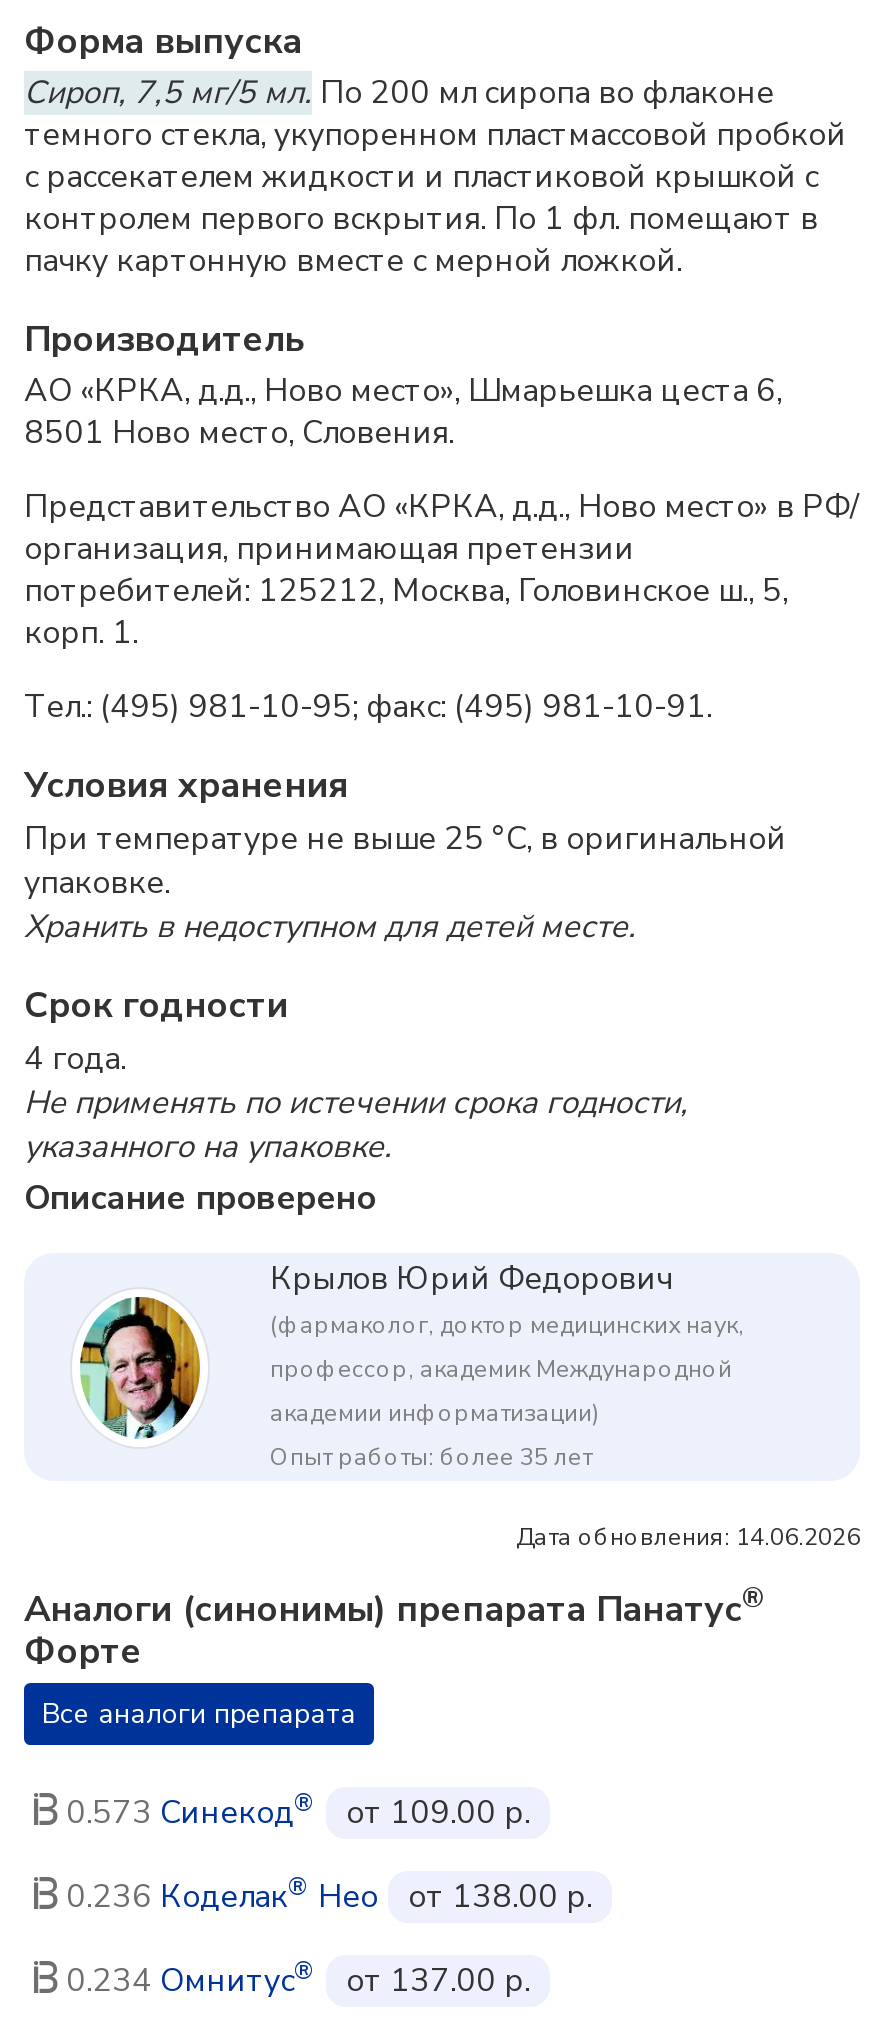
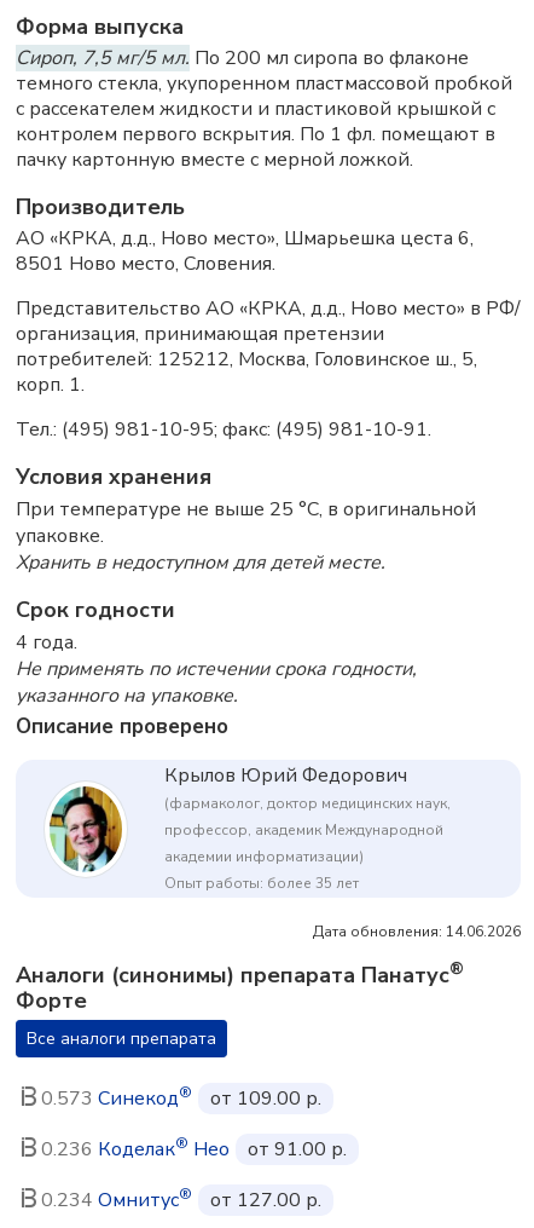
- от 138.00 р.
+ от 91.00 р.

- от 137.00 р.
+ от 127.00 р.
